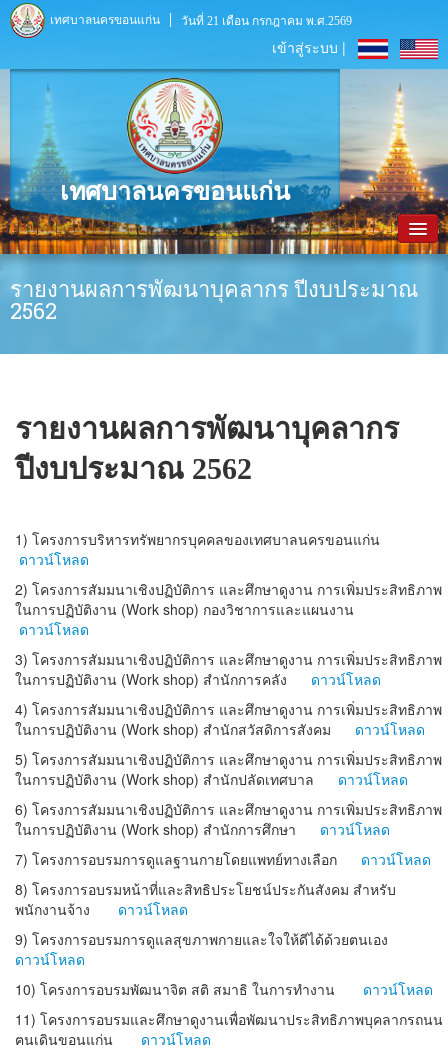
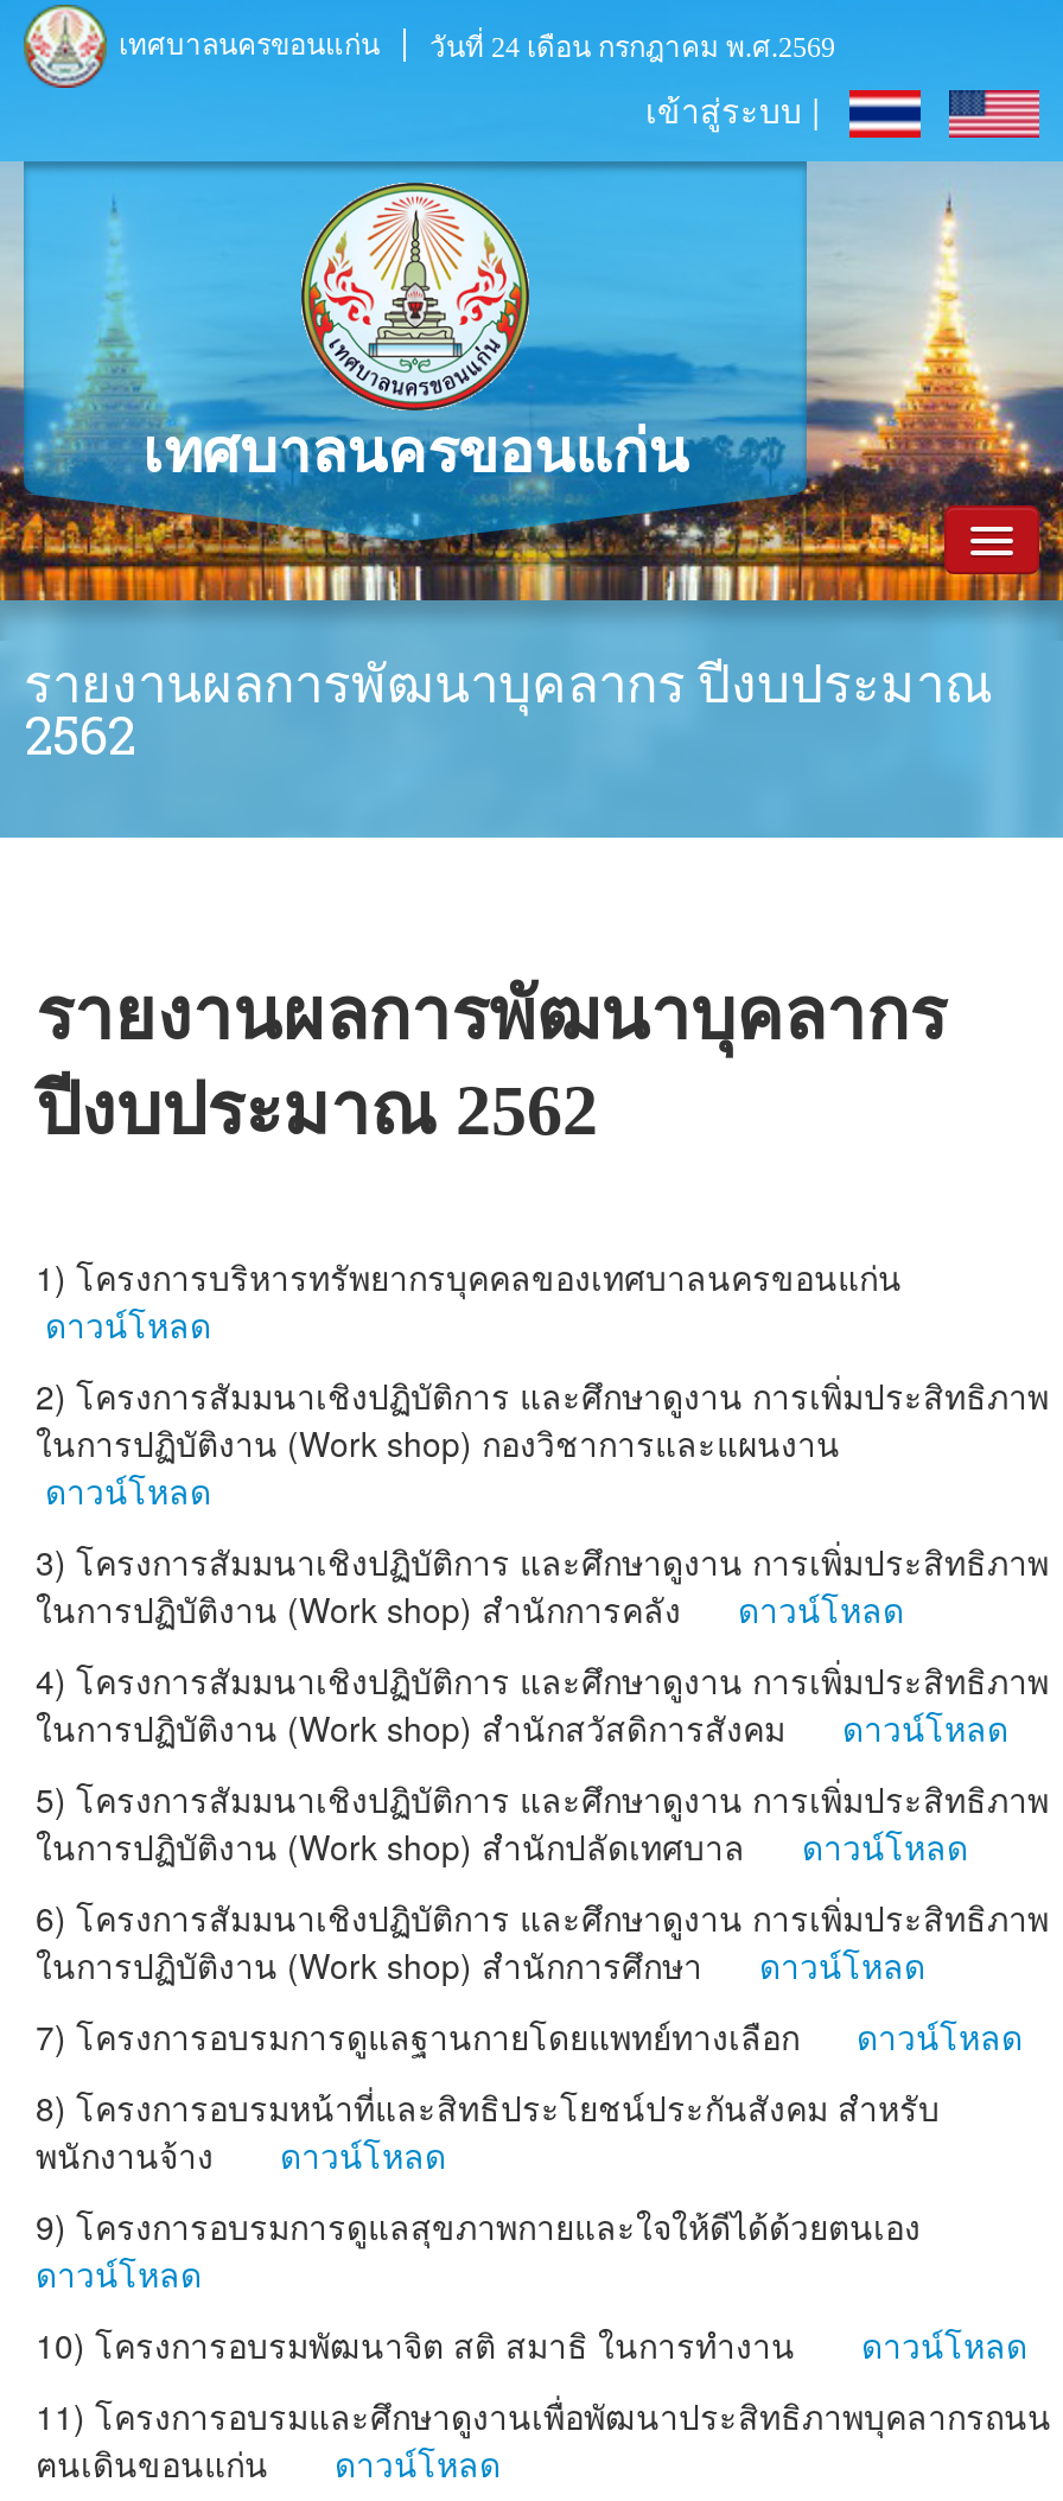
- วันที่ 21 เดือน กรกฎาคม พ.ศ.2569
+ วันที่ 24 เดือน กรกฎาคม พ.ศ.2569
